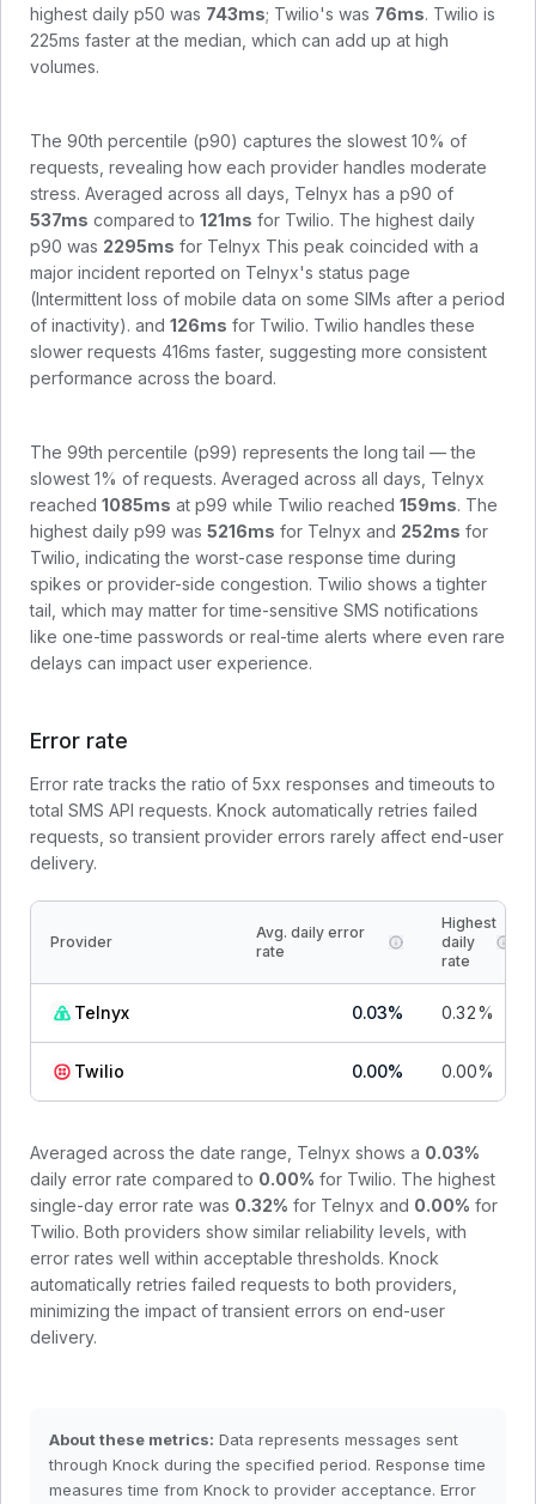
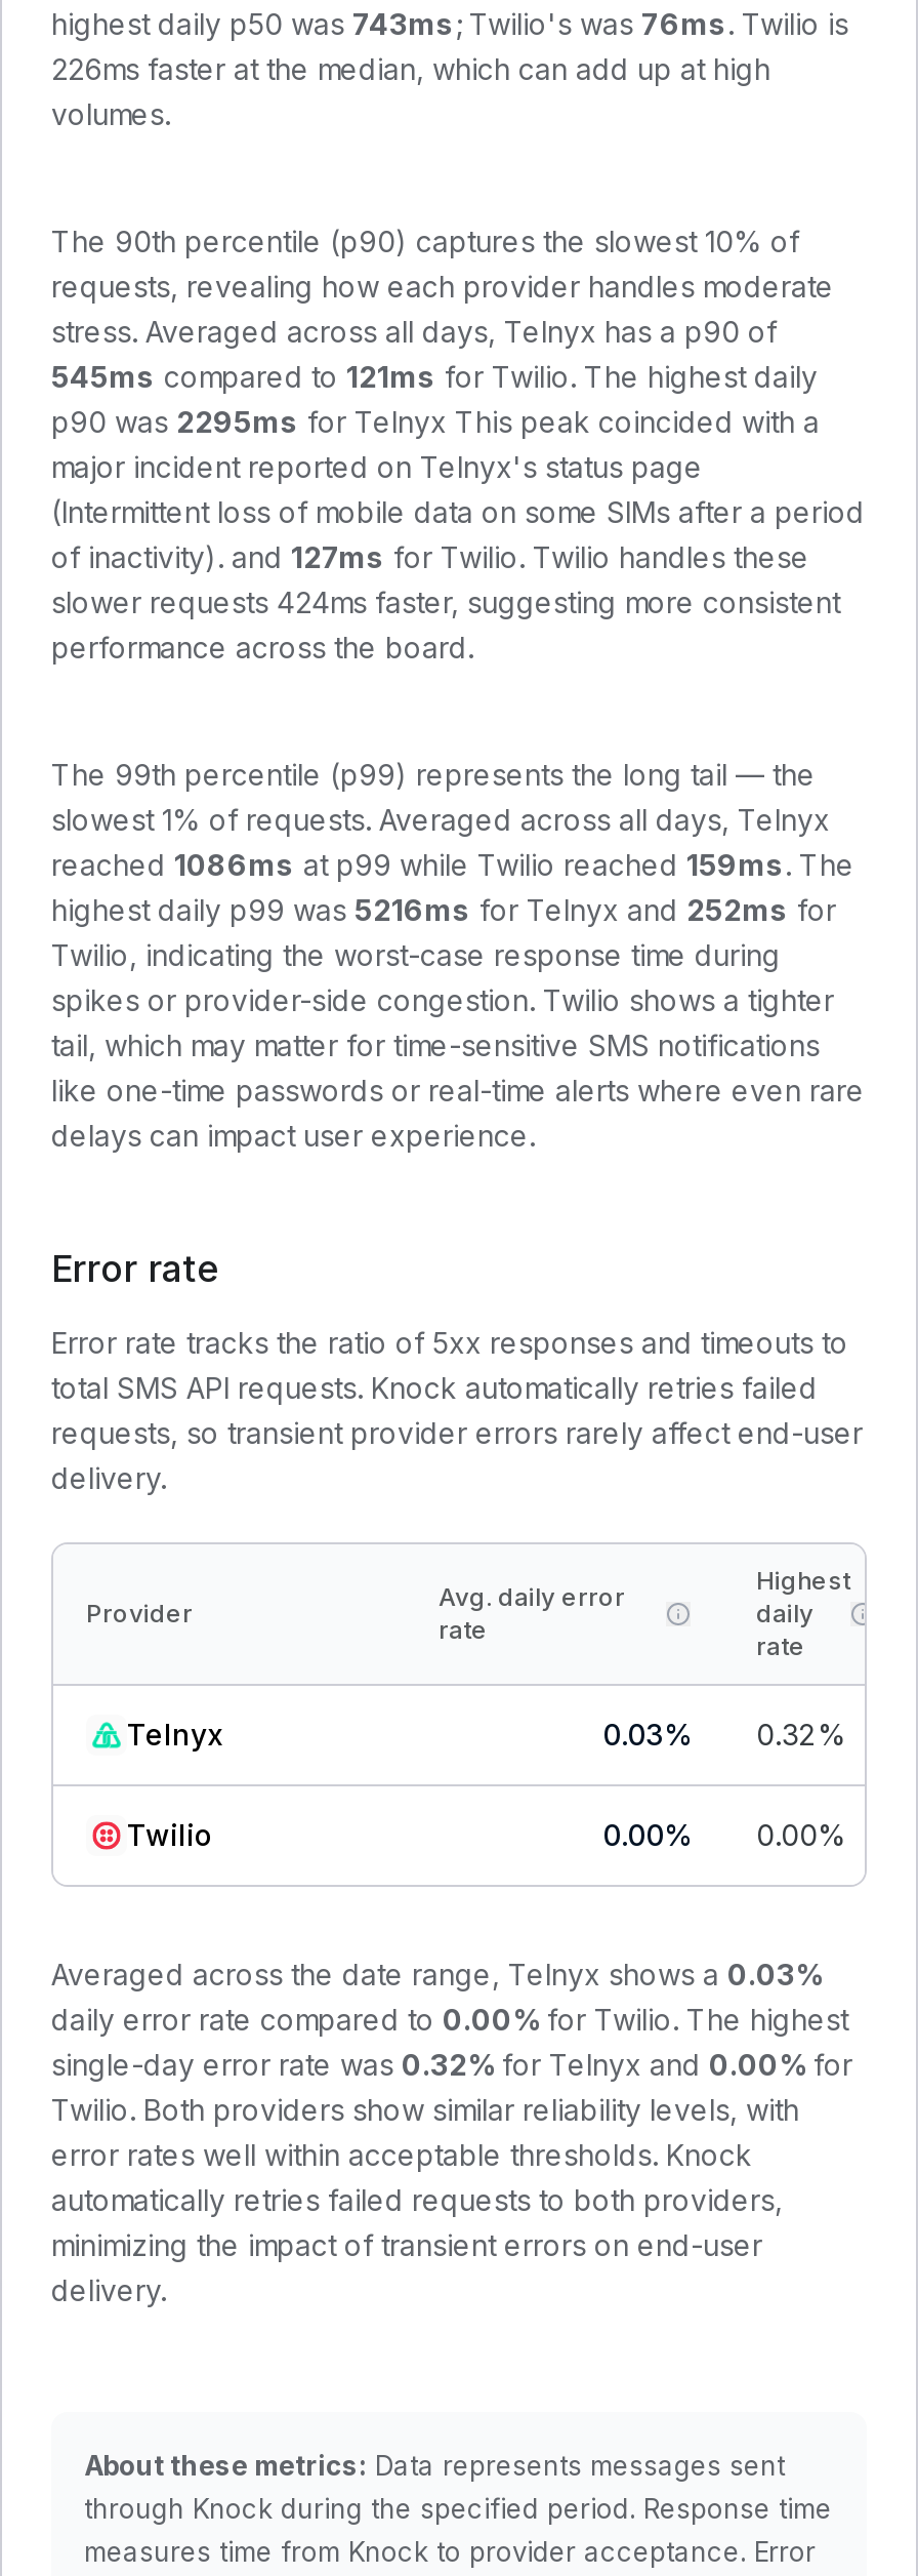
- 225ms faster at the median, which can add up at high
+ 226ms faster at the median, which can add up at high

- 537ms compared to 121ms for Twilio. The highest daily
+ 545ms compared to 121ms for Twilio. The highest daily

- of inactivity). and 126ms for Twilio. Twilio handles these
+ of inactivity). and 127ms for Twilio. Twilio handles these

- slower requests 416ms faster, suggesting more consistent
+ slower requests 424ms faster, suggesting more consistent

- reached 1085ms at p99 while Twilio reached 159ms. The
+ reached 1086ms at p99 while Twilio reached 159ms. The
